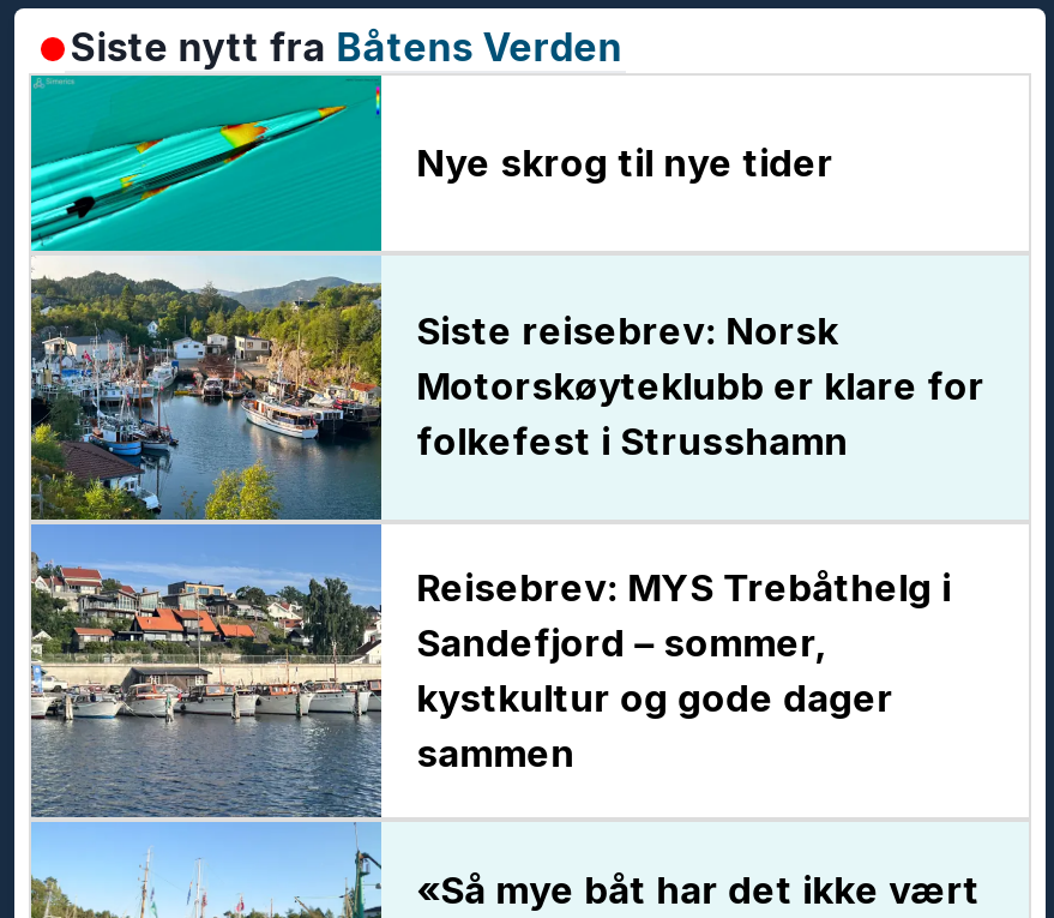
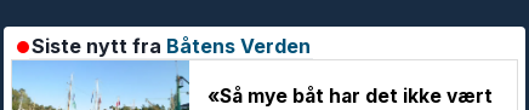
- [image]
- Nye skrog til nye tider

- Siste reisebrev: Norsk
- Motorskøyteklubb er klare for
- folkefest i Strusshamn
- Reisebrev: MYS Trebåthelg i
- Sandefjord – sommer,
- kystkultur og gode dager
- sammen
